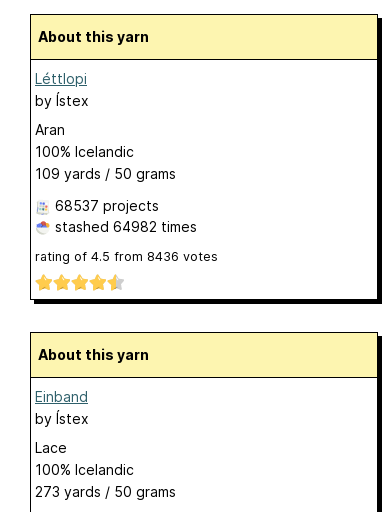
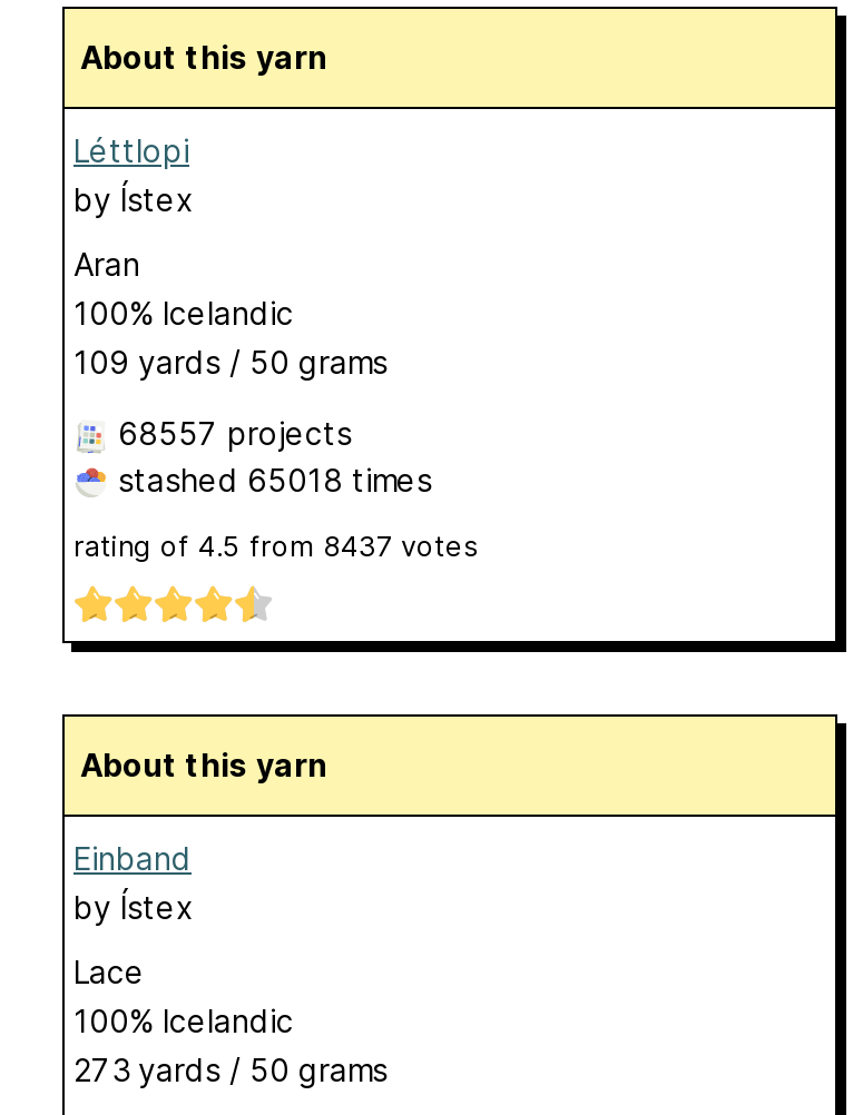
- 68537 projects
+ 68557 projects

- stashed 64982 times
+ stashed 65018 times

- rating of 4.5 from 8436 votes
+ rating of 4.5 from 8437 votes
